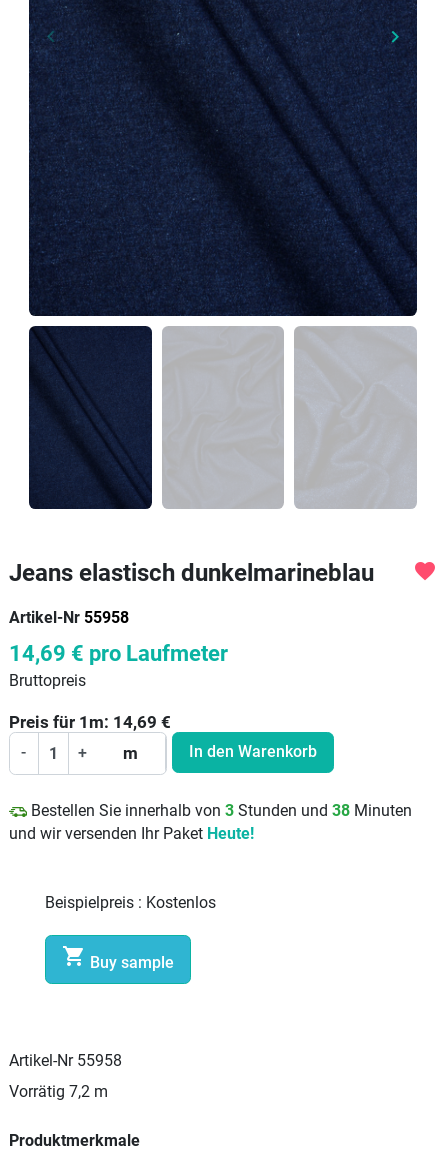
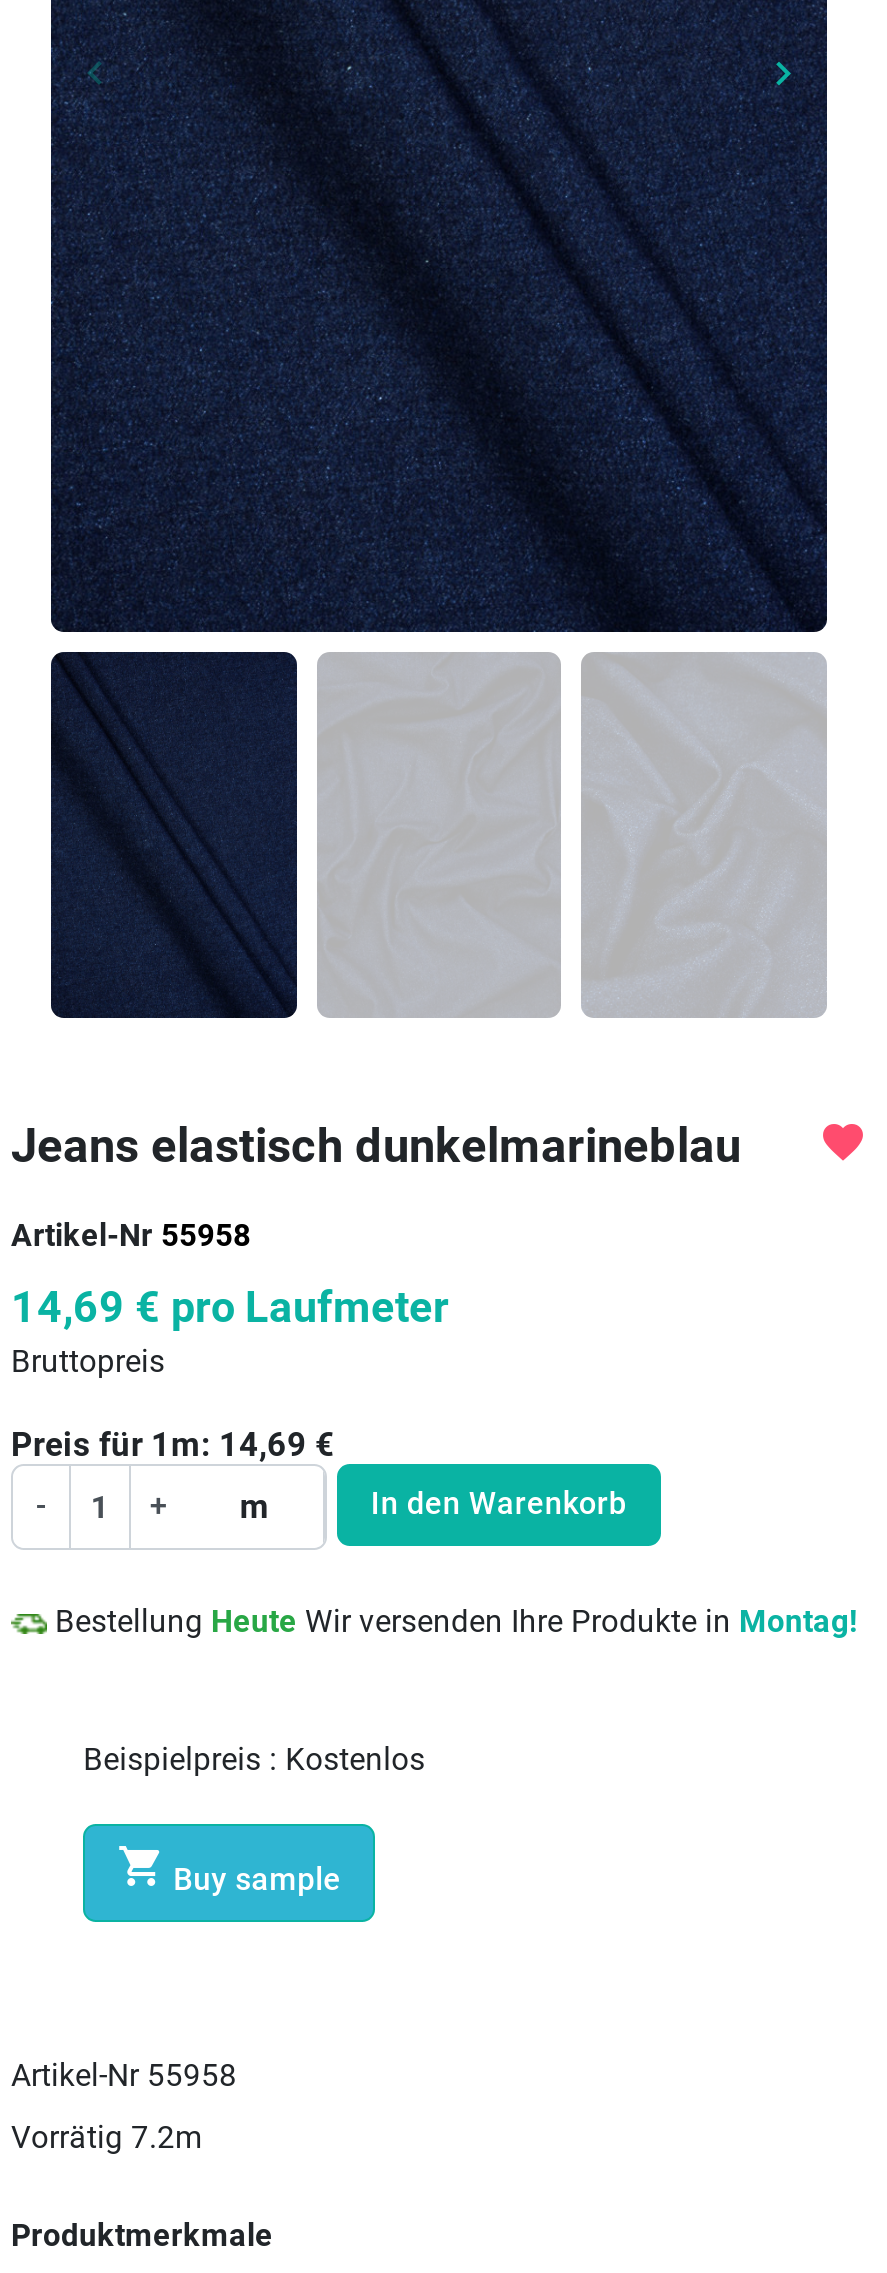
- Bestellen Sie innerhalb von 3 Stunden und 38 Minuten
- und wir versenden Ihr Paket Heute!
+ Bestellung Heute Wir versenden Ihre Produkte in Montag!

- Vorrätig 7,2 m
+ Vorrätig 7.2m
